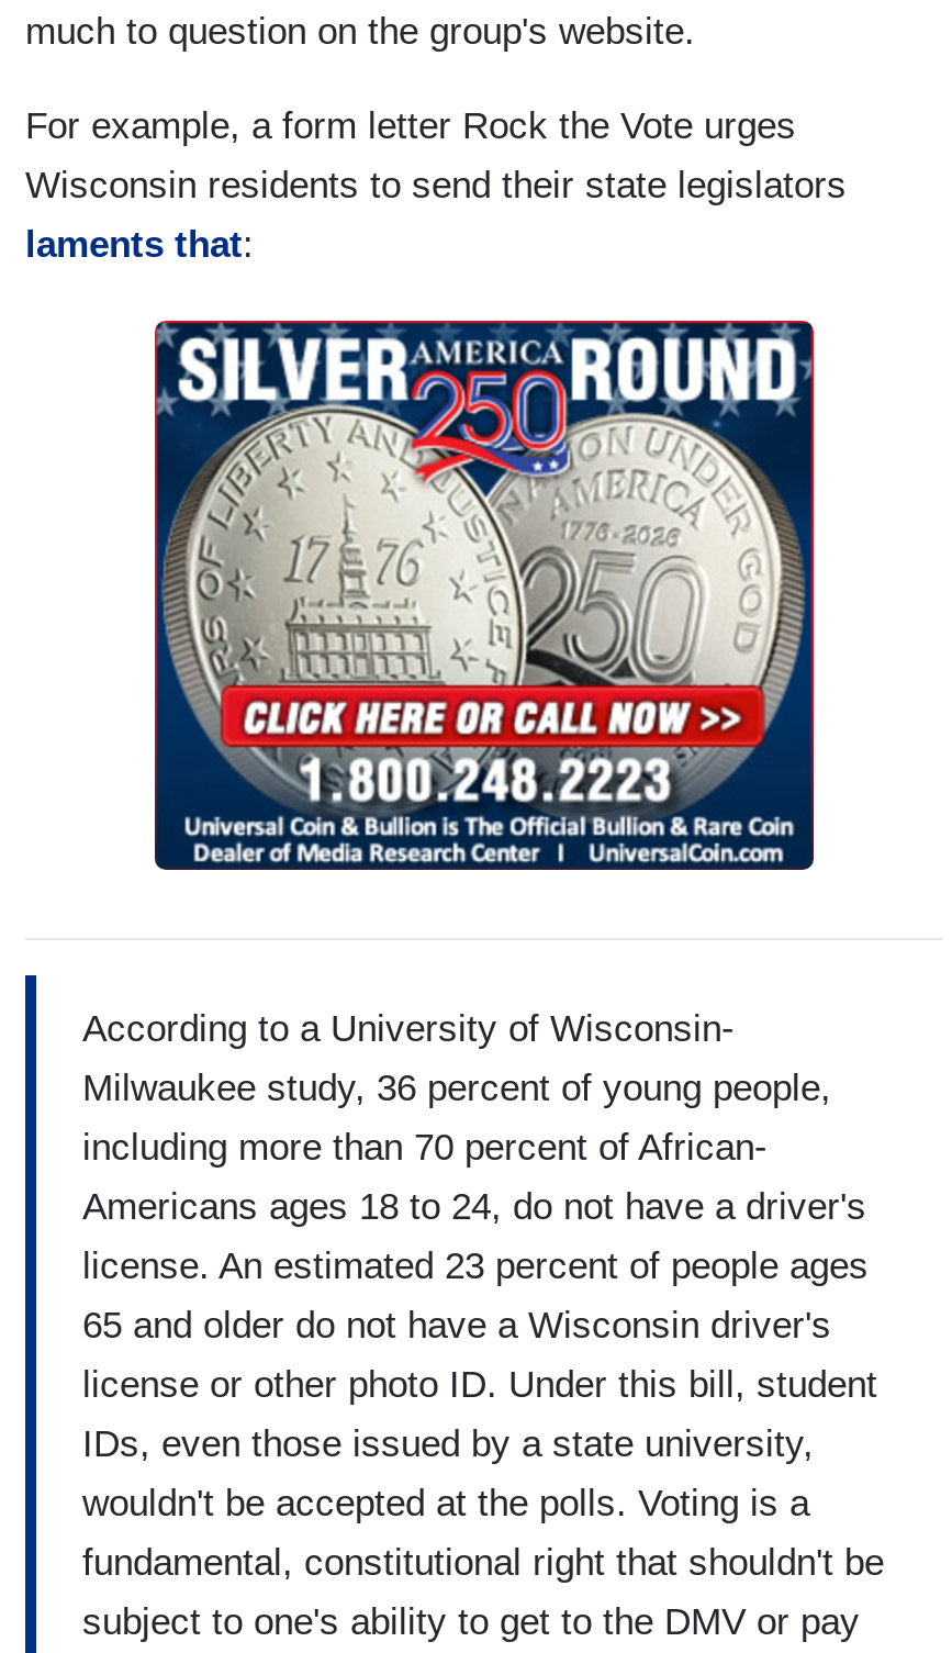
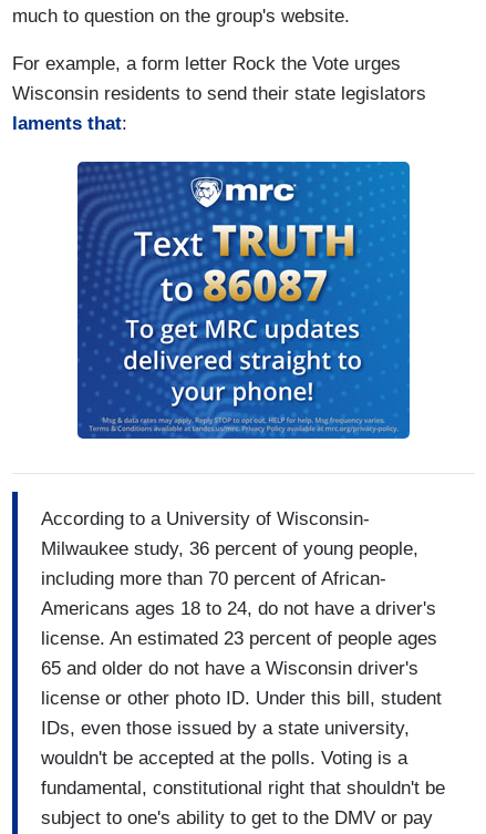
- [image]
+ [image]
